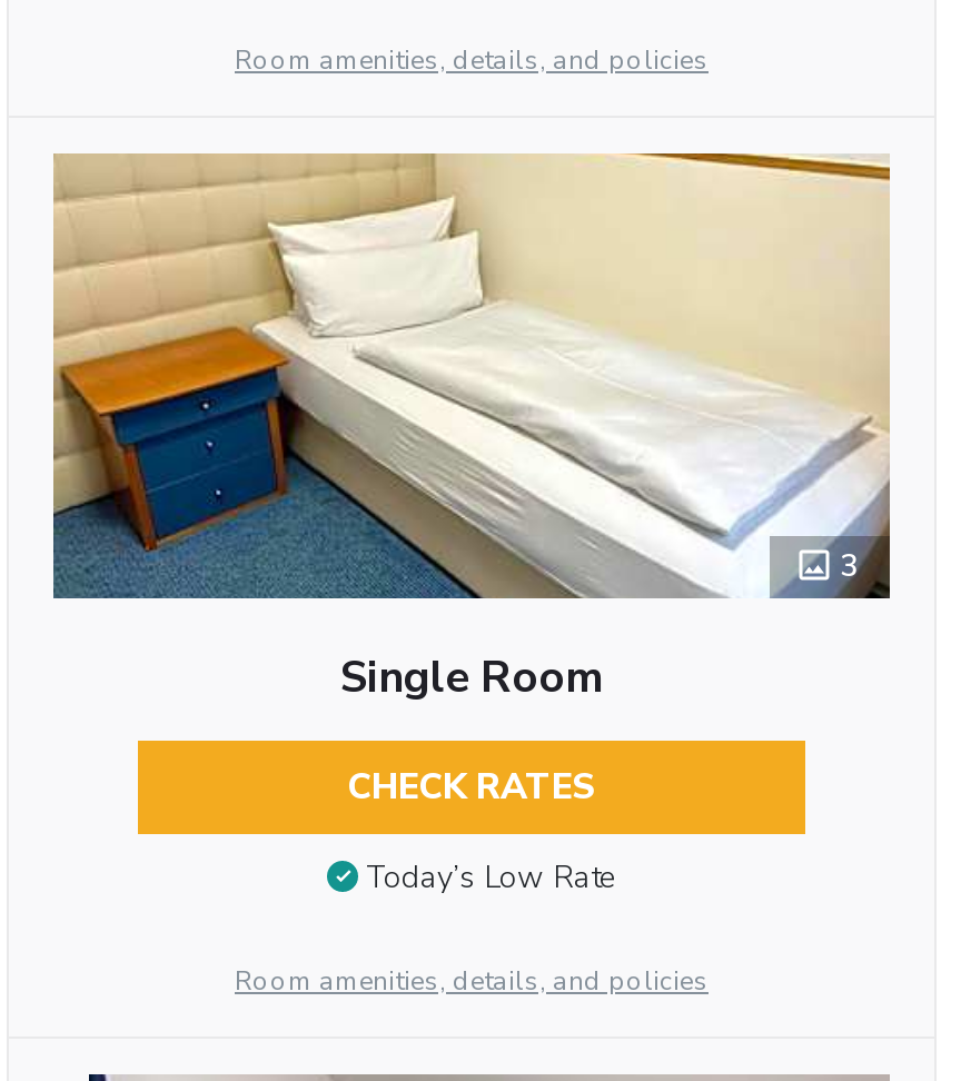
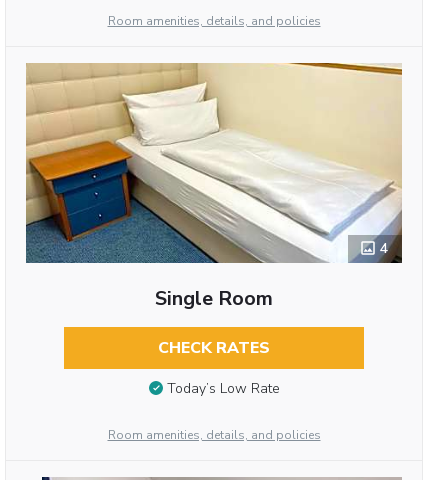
- 3
+ 4
